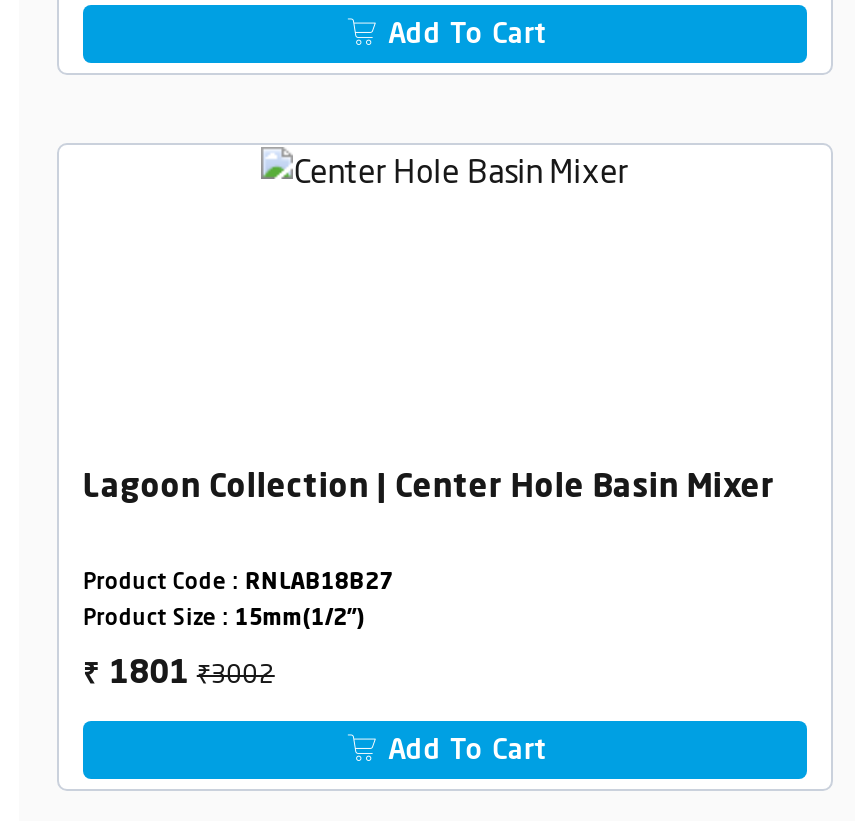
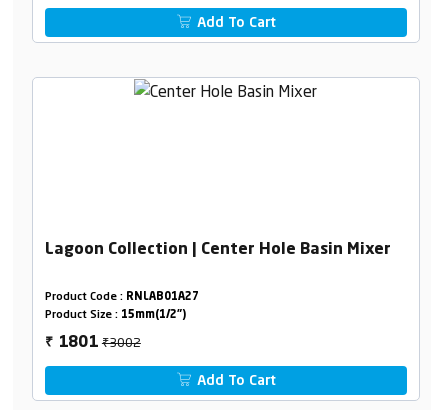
- Product Code : RNLAB18B27
+ Product Code : RNLAB01A27
